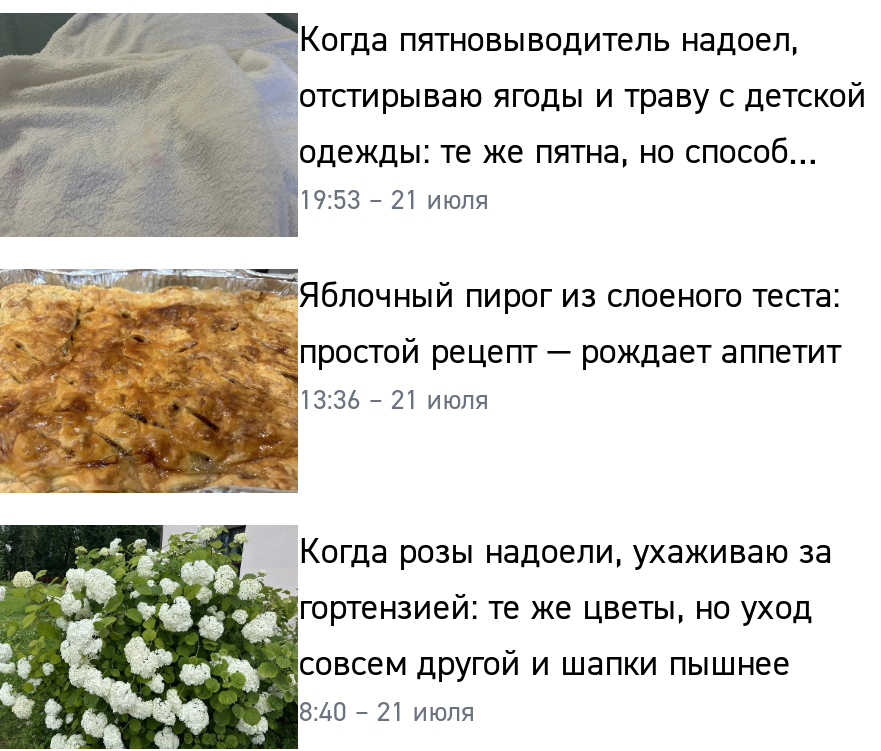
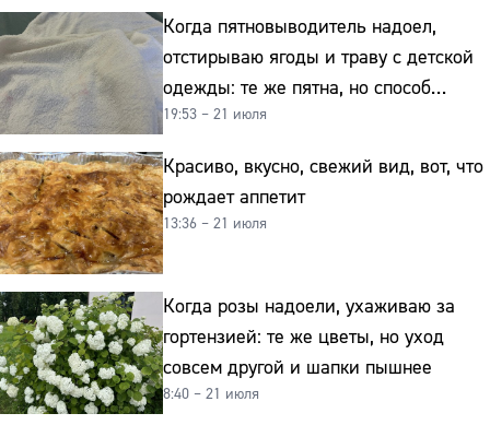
- Яблочный пирог из слоеного теста:
- простой рецепт — рождает аппетит
+ Красиво, вкусно, свежий вид, вот, что
+ рождает аппетит
